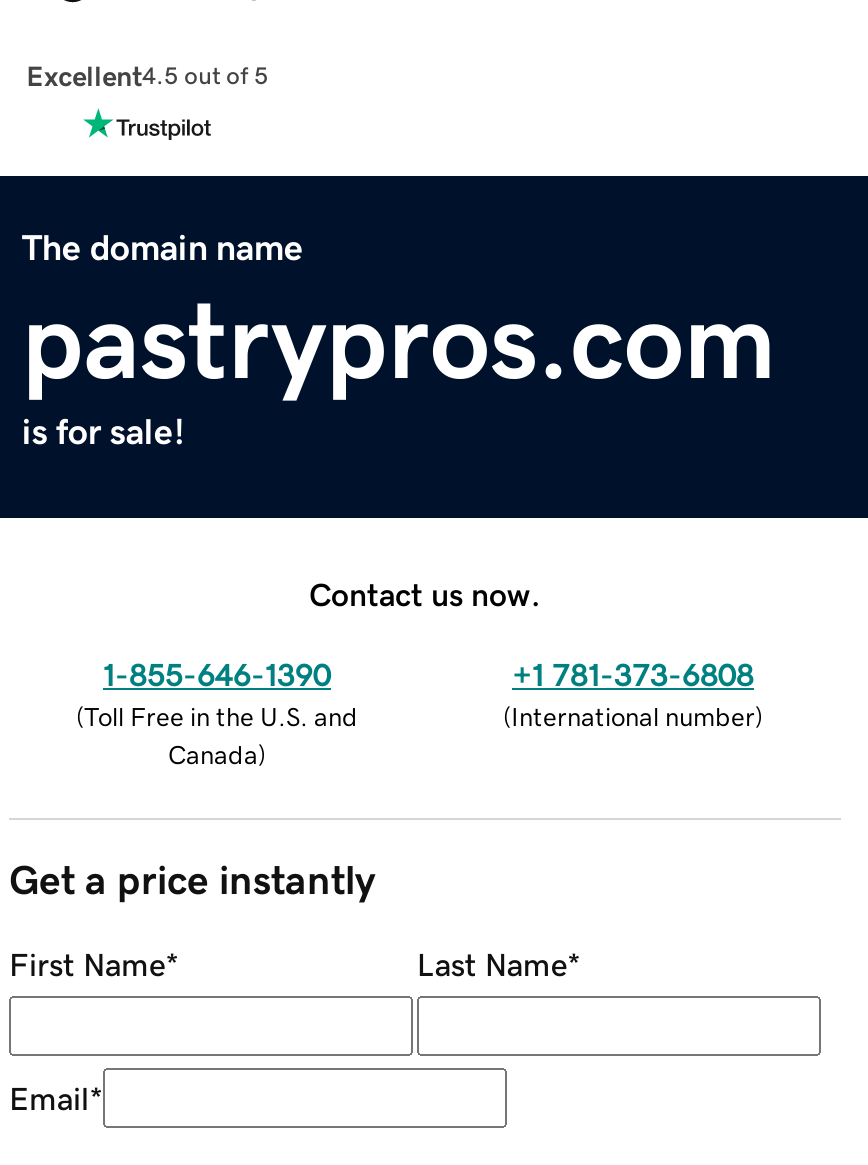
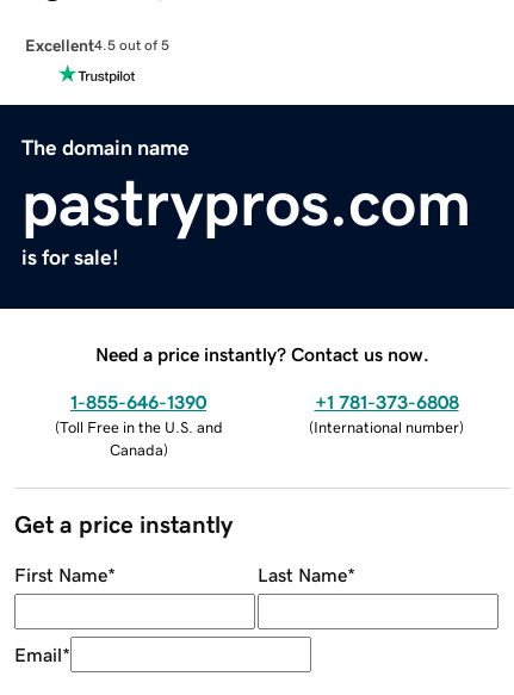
- Contact us now.
+ Need a price instantly? Contact us now.
